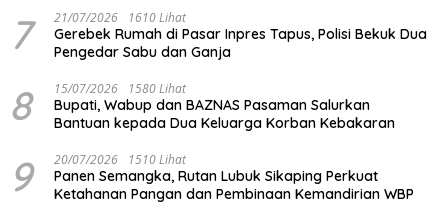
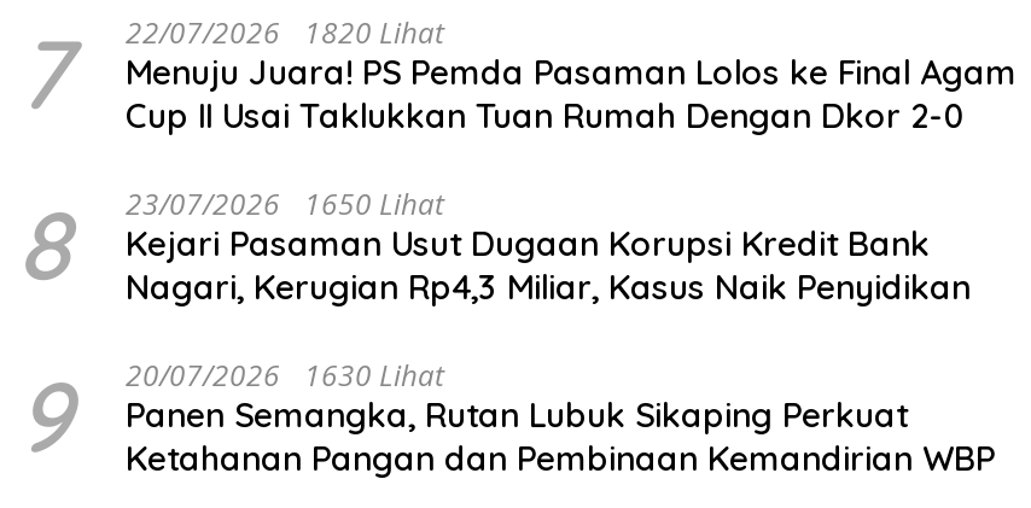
- 21/07/2026 1610 Lihat
- Gerebek Rumah di Pasar Inpres Tapus, Polisi Bekuk Dua
- Pengedar Sabu dan Ganja
+ 22/07/2026 1820 Lihat
+ Menuju Juara! PS Pemda Pasaman Lolos ke Final Agam
+ Cup II Usai Taklukkan Tuan Rumah Dengan Dkor 2-0

- 15/07/2026 1580 Lihat
- Bupati, Wabup dan BAZNAS Pasaman Salurkan
- Bantuan kepada Dua Keluarga Korban Kebakaran
+ 23/07/2026 1650 Lihat
+ Kejari Pasaman Usut Dugaan Korupsi Kredit Bank
+ Nagari, Kerugian Rp4,3 Miliar, Kasus Naik Penyidikan

- 9 20/07/2026 1510 Lihat Panen Semangka, Rutan Lubuk Sikaping Perkuat Ketahanan Pangan dan Pembinaan Kemandirian WBP
+ 9 20/07/2026 1630 Lihat Panen Semangka, Rutan Lubuk Sikaping Perkuat Ketahanan Pangan dan Pembinaan Kemandirian WBP
